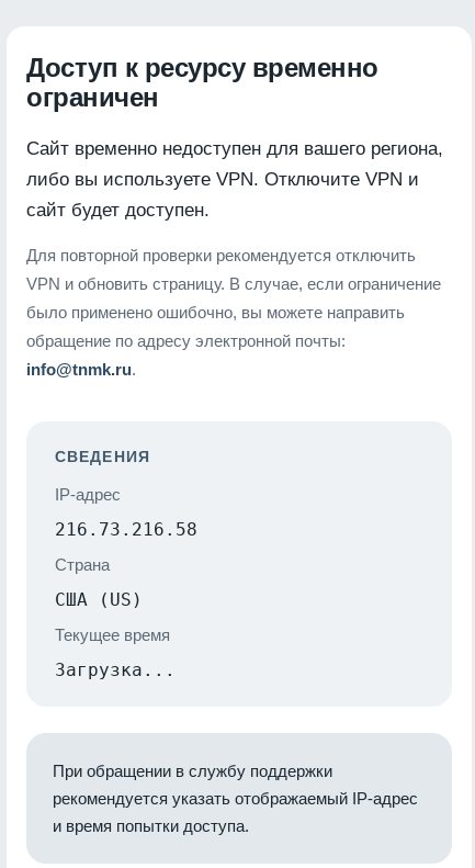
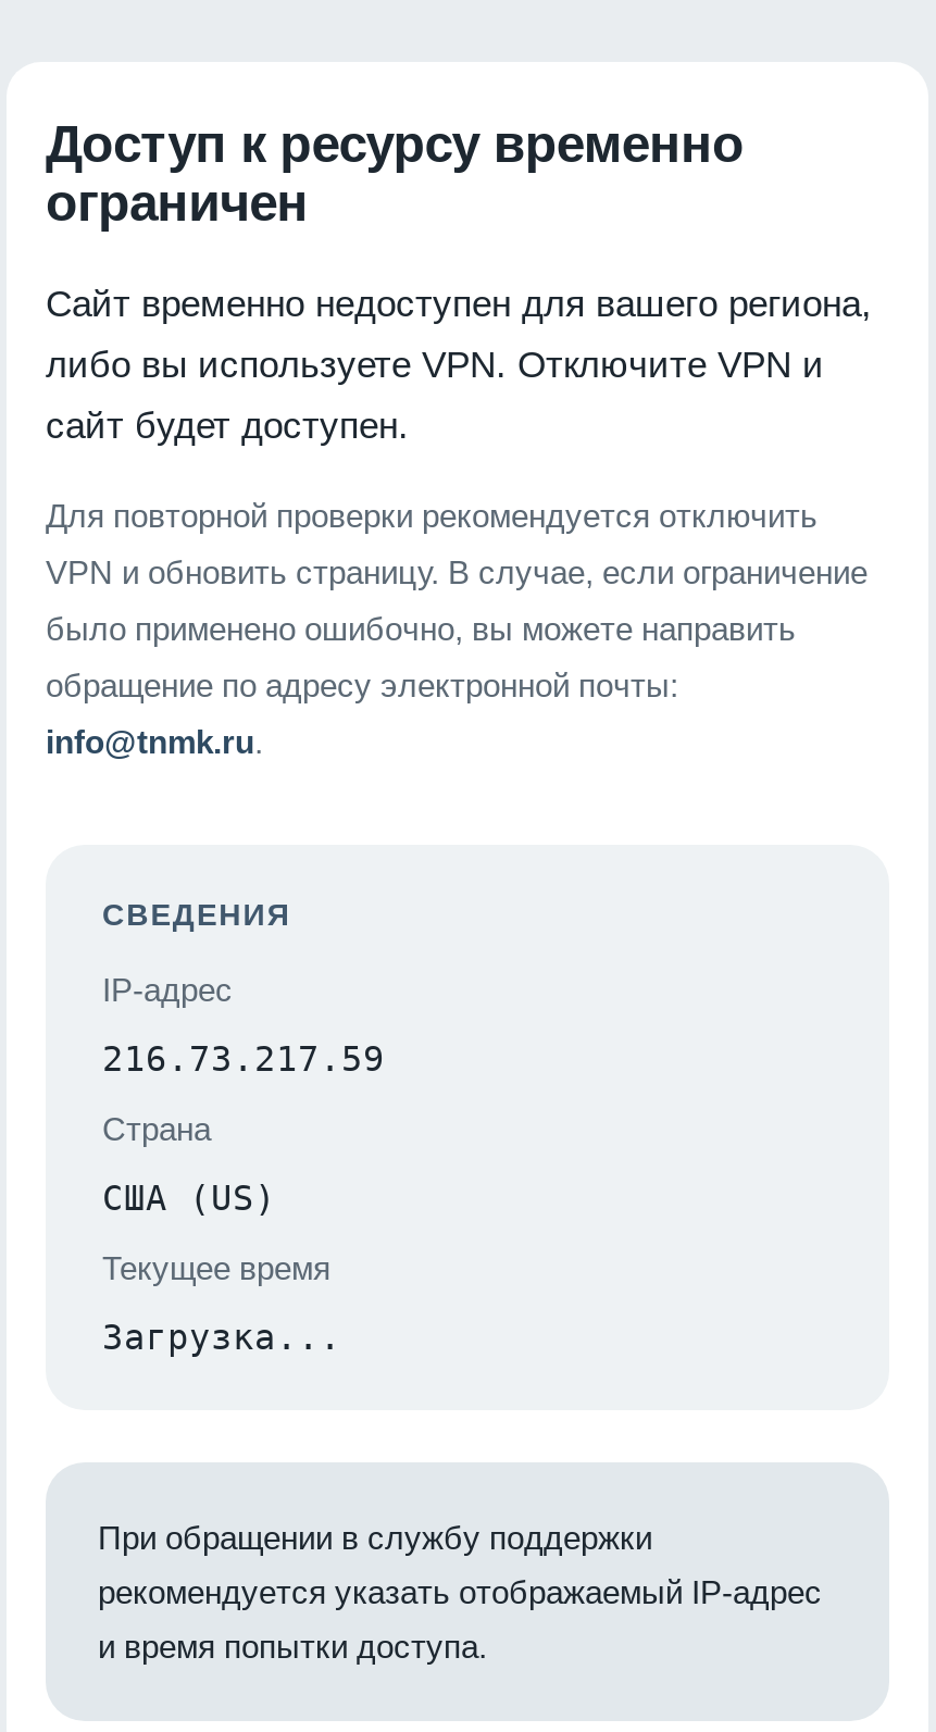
- 216.73.216.58
+ 216.73.217.59
